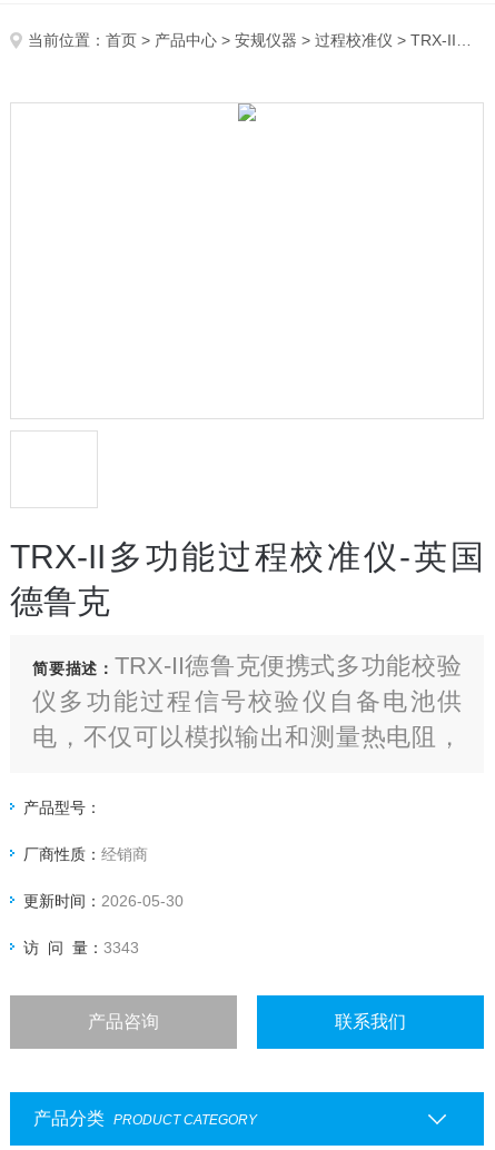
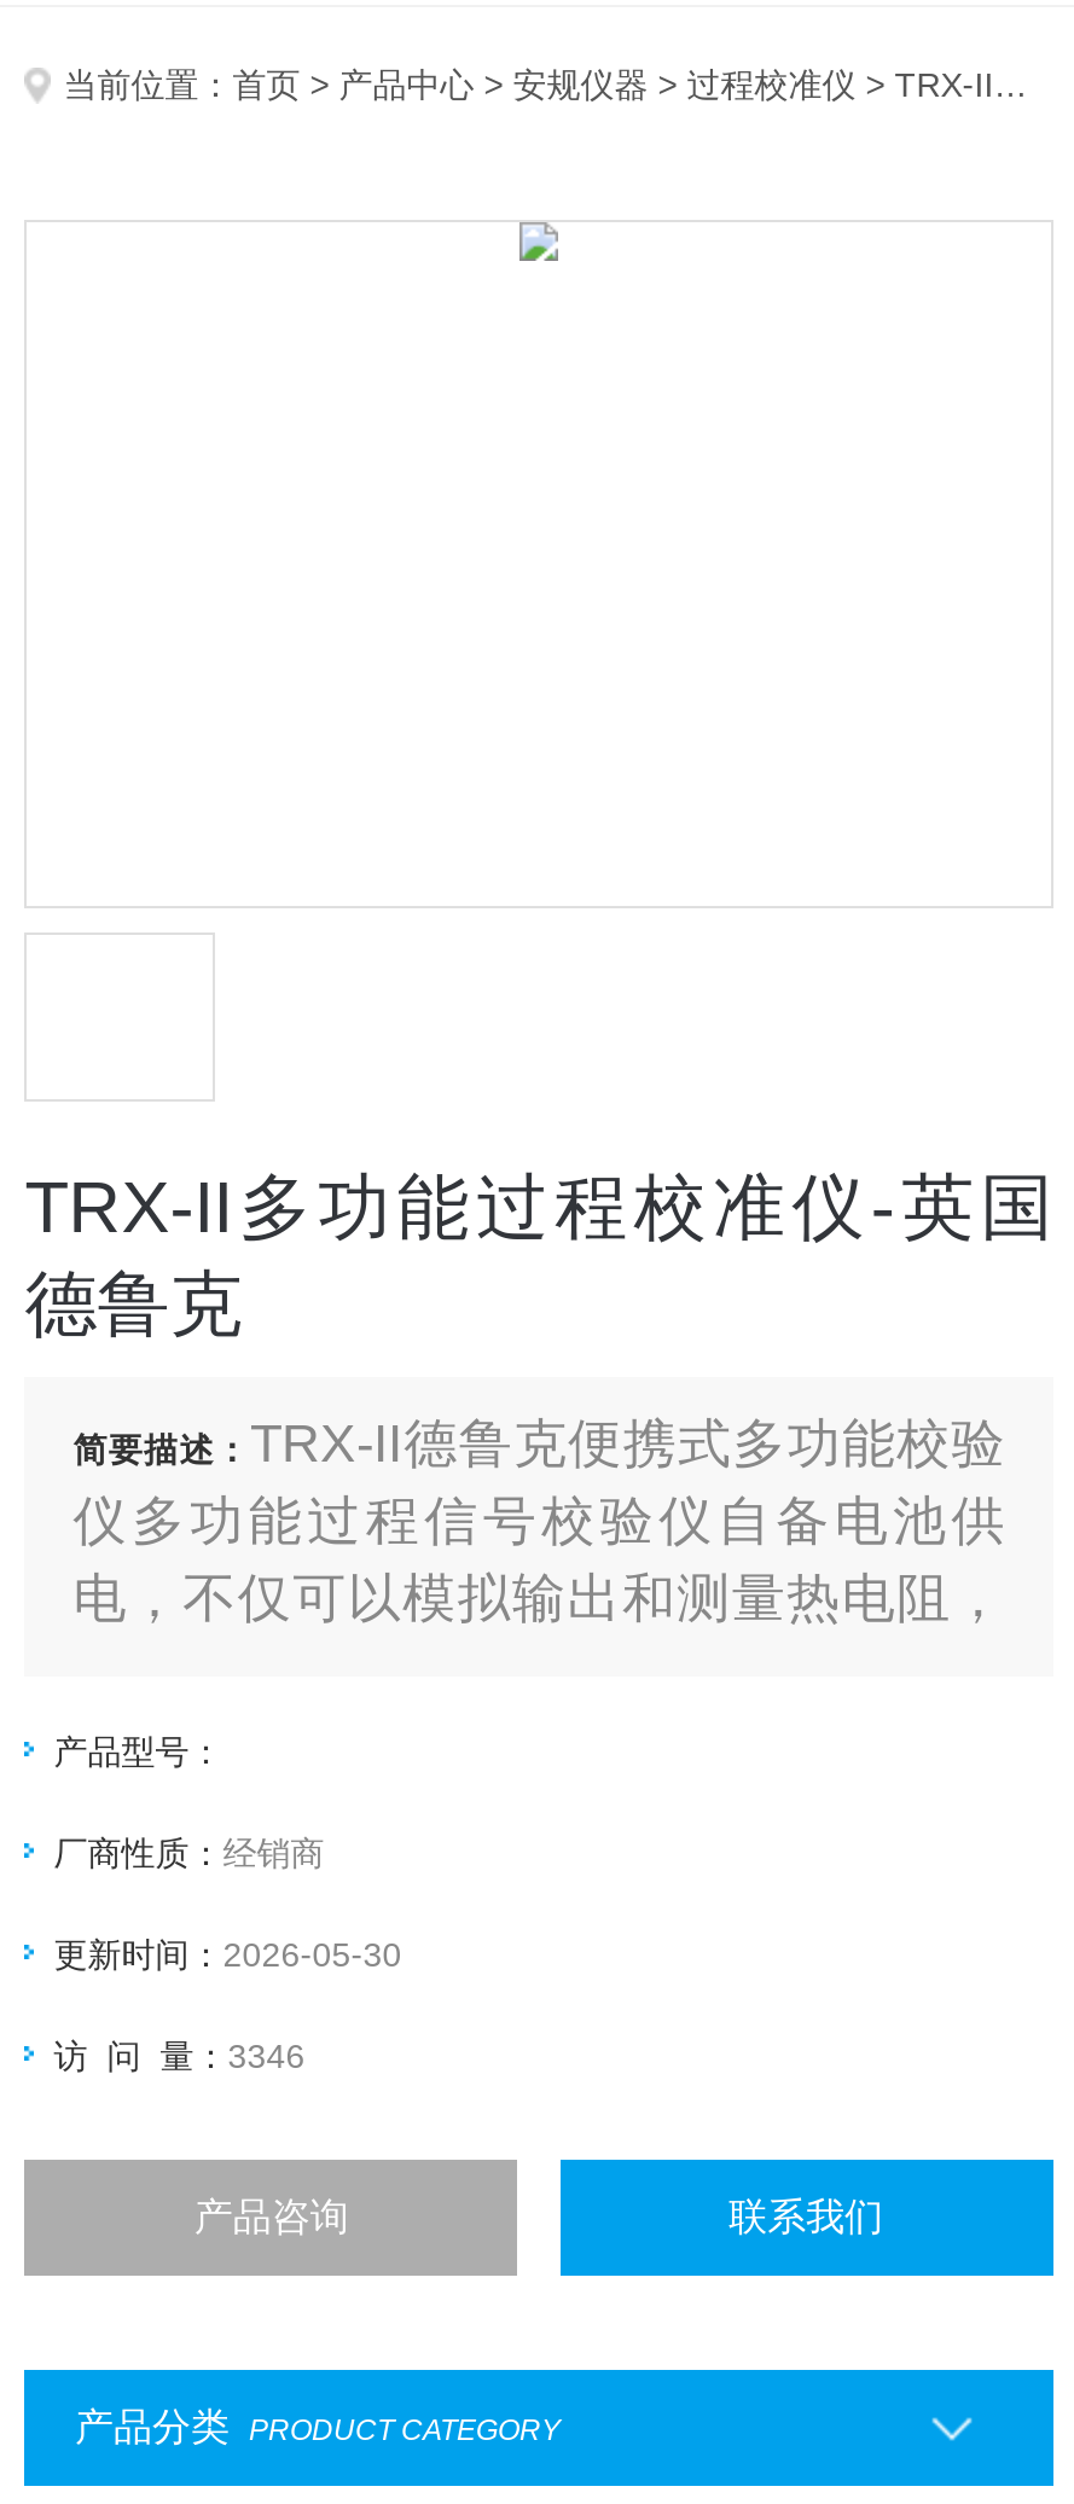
- 访 问 量：3343
+ 访 问 量：3346
